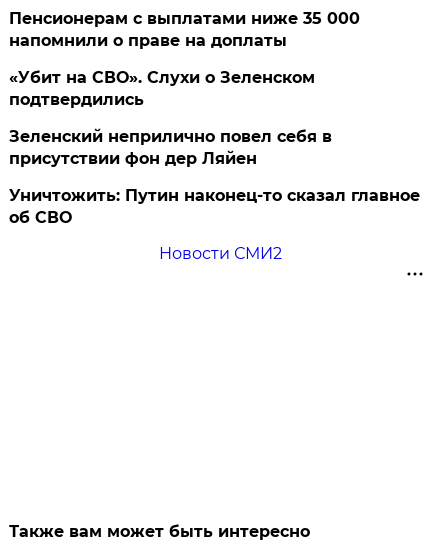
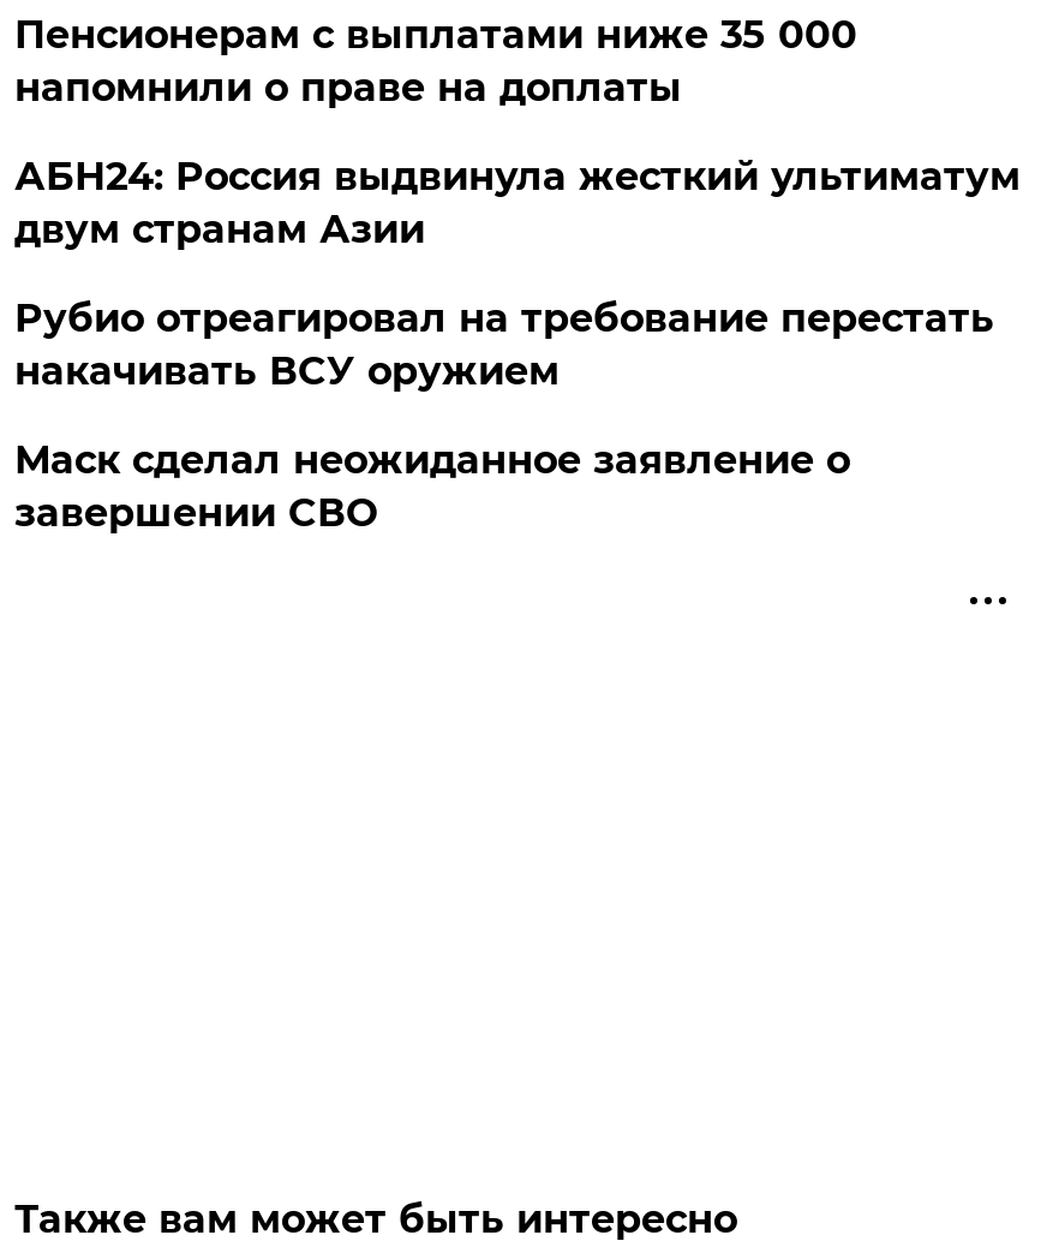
- «Убит на СВО». Слухи о Зеленском
- подтвердились
- Зеленский неприлично повел cебя в
- присутствии фон дер Ляйен
- Уничтожить: Путин наконец-то сказал главное
- об СВО
- Новости СМИ2
+ АБН24: Россия выдвинула жесткий ультиматум
+ двум странам Азии
+ Рубио отреагировал на требование перестать
+ накачивать ВСУ оружием
+ Маск сделал неожиданное заявление о
+ завершении СВО
